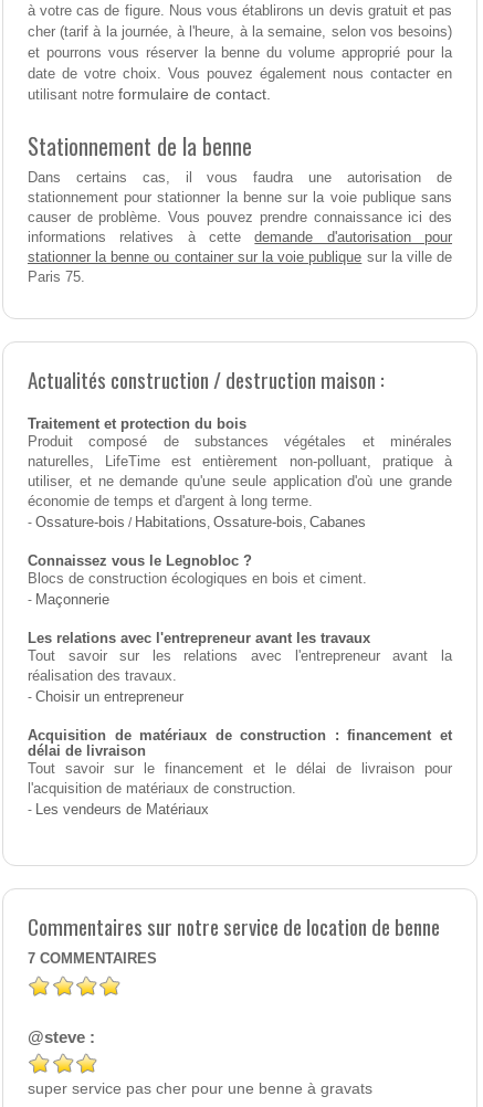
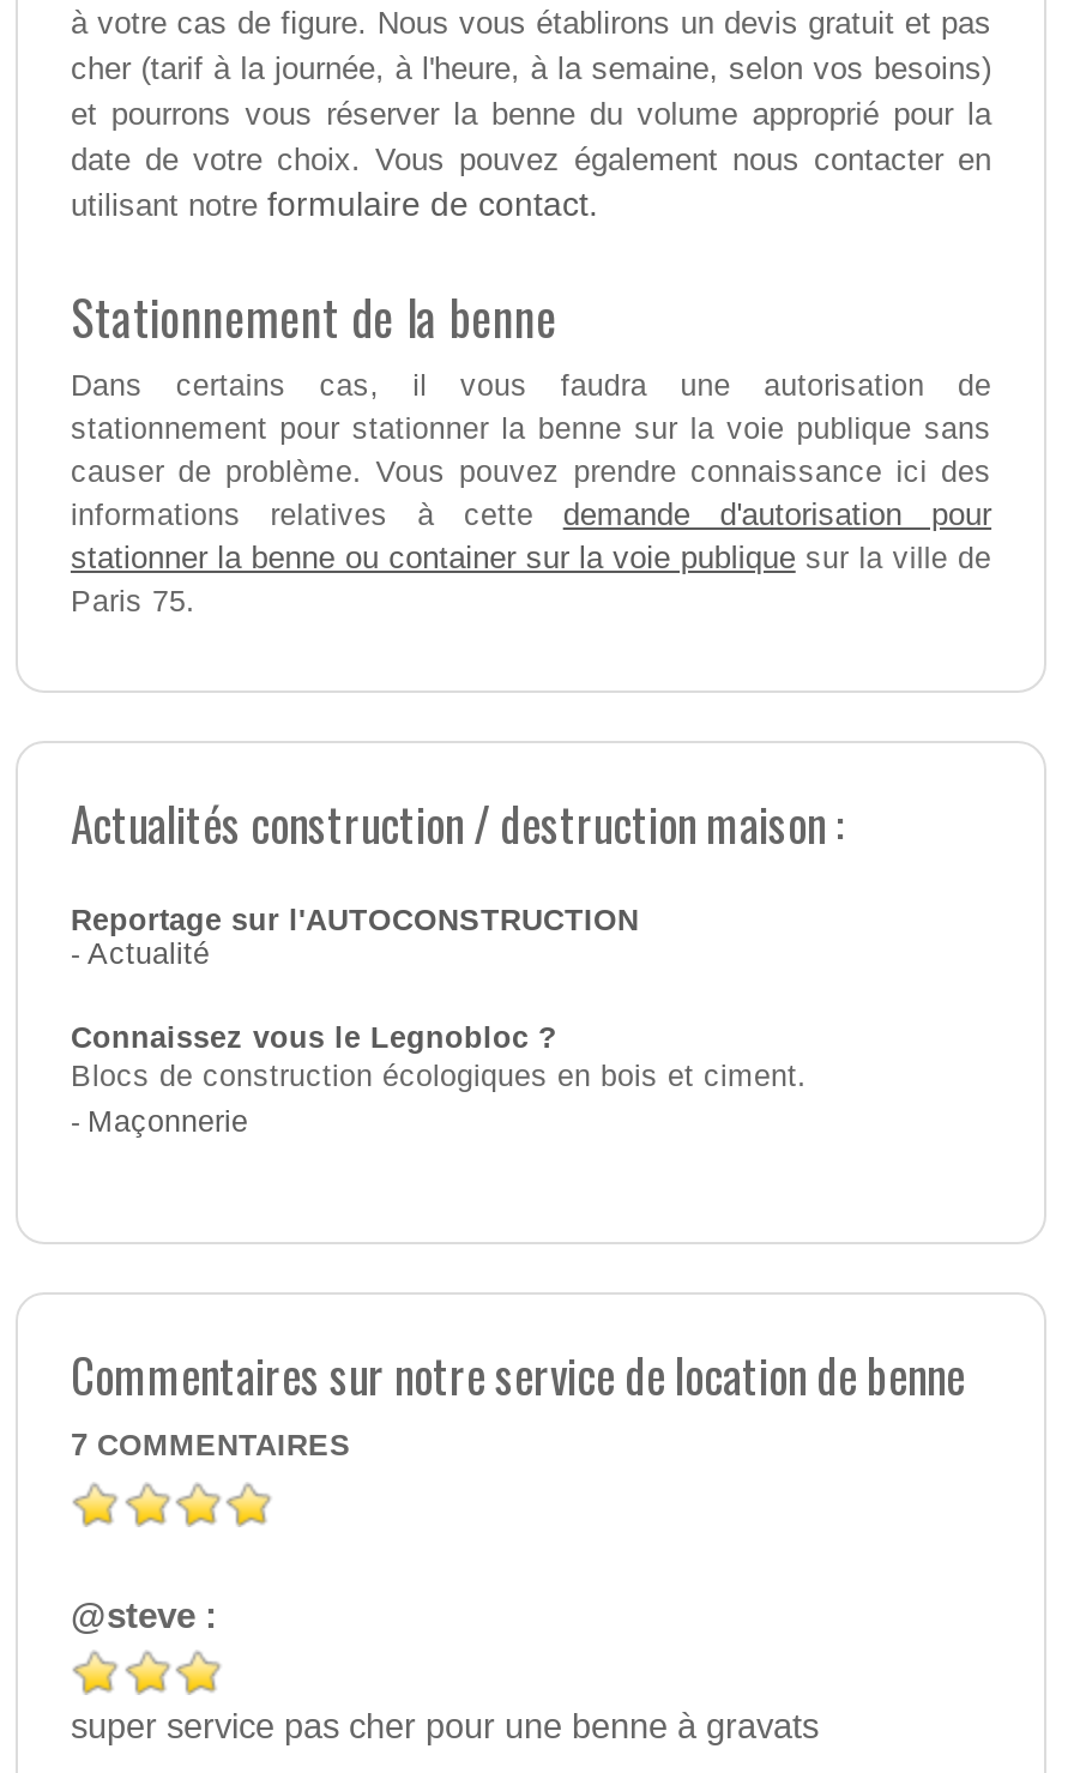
- Traitement et protection du bois
- Produit composé de substances végétales et minérales
- naturelles, LifeTime est entièrement non-polluant, pratique à
- utiliser, et ne demande qu'une seule application d'où une grande
- économie de temps et d'argent à long terme.
- - Ossature-bois / Habitations, Ossature-bois, Cabanes
+ Reportage sur l'AUTOCONSTRUCTION
+ - Actualité

- Les relations avec l'entrepreneur avant les travaux
- Tout savoir sur les relations avec l'entrepreneur avant la
- réalisation des travaux.
- - Choisir un entrepreneur
- Acquisition de matériaux de construction : financement et
- délai de livraison
- Tout savoir sur le financement et le délai de livraison pour
- l'acquisition de matériaux de construction.
- - Les vendeurs de Matériaux
